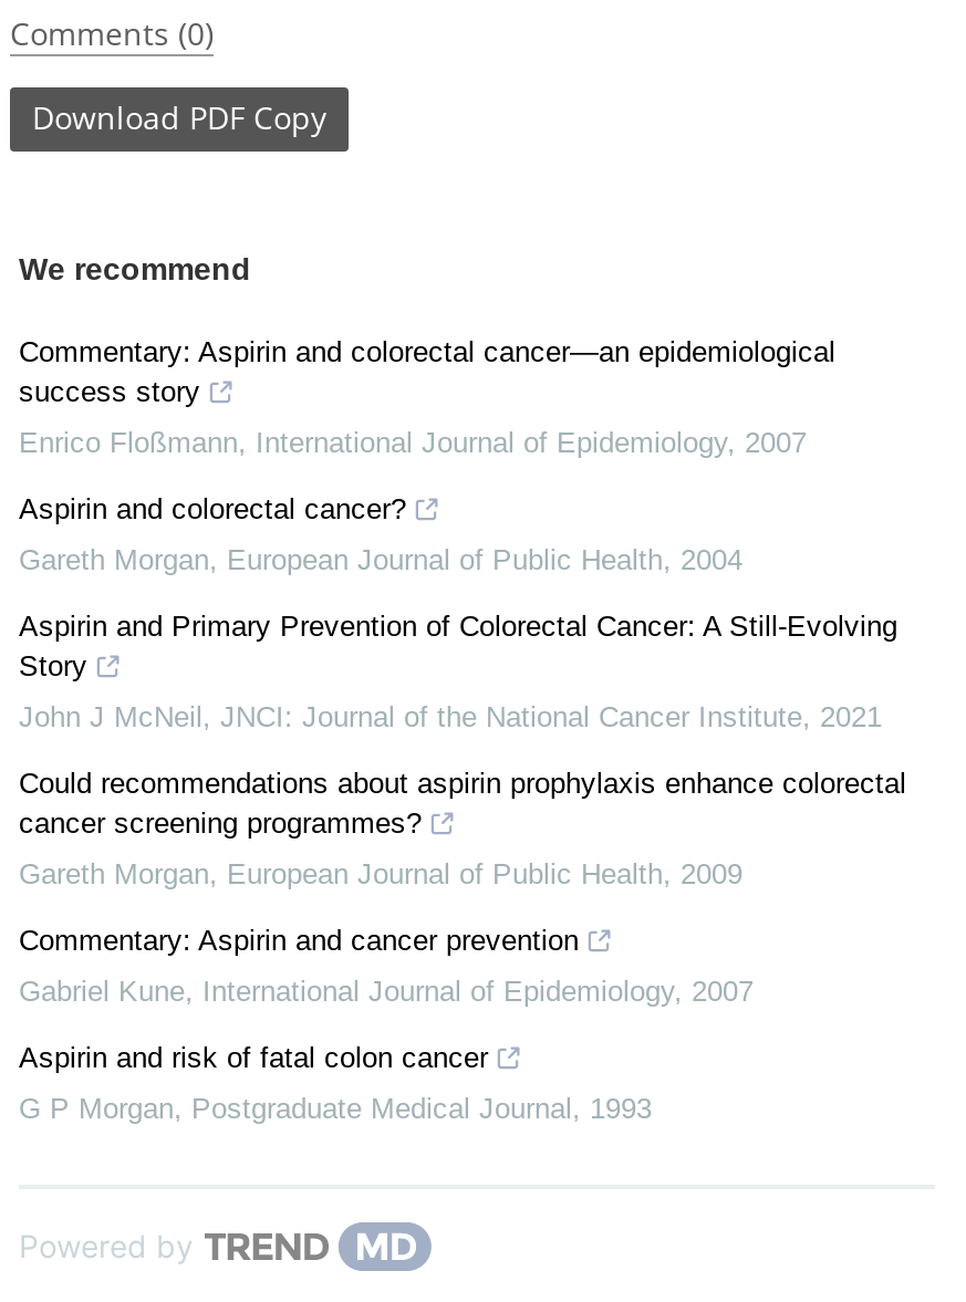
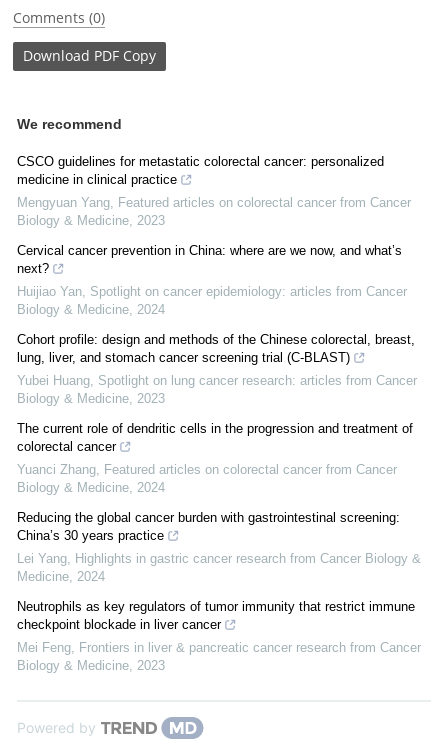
- Commentary: Aspirin and colorectal cancer—an epidemiological
- success story
+ CSCO guidelines for metastatic colorectal cancer: personalized
+ medicine in clinical practice

- Enrico Floßmann, International Journal of Epidemiology, 2007
+ Mengyuan Yang, Featured articles on colorectal cancer from Cancer
+ Biology & Medicine, 2023

- Aspirin and colorectal cancer?
+ Cervical cancer prevention in China: where are we now, and what’s
+ next?

- Gareth Morgan, European Journal of Public Health, 2004
+ Huijiao Yan, Spotlight on cancer epidemiology: articles from Cancer
+ Biology & Medicine, 2024

- Aspirin and Primary Prevention of Colorectal Cancer: A Still-Evolving
- Story
+ Cohort profile: design and methods of the Chinese colorectal, breast,
+ lung, liver, and stomach cancer screening trial (C-BLAST)

- John J McNeil, JNCI: Journal of the National Cancer Institute, 2021
+ Yubei Huang, Spotlight on lung cancer research: articles from Cancer
+ Biology & Medicine, 2023

- Could recommendations about aspirin prophylaxis enhance colorectal
- cancer screening programmes?
+ The current role of dendritic cells in the progression and treatment of
+ colorectal cancer

- Gareth Morgan, European Journal of Public Health, 2009
+ Yuanci Zhang, Featured articles on colorectal cancer from Cancer
+ Biology & Medicine, 2024

- Commentary: Aspirin and cancer prevention
+ Reducing the global cancer burden with gastrointestinal screening:
+ China’s 30 years practice

- Gabriel Kune, International Journal of Epidemiology, 2007
+ Lei Yang, Highlights in gastric cancer research from Cancer Biology &
+ Medicine, 2024

- Aspirin and risk of fatal colon cancer
+ Neutrophils as key regulators of tumor immunity that restrict immune
+ checkpoint blockade in liver cancer

- G P Morgan, Postgraduate Medical Journal, 1993
+ Mei Feng, Frontiers in liver & pancreatic cancer research from Cancer
+ Biology & Medicine, 2023
